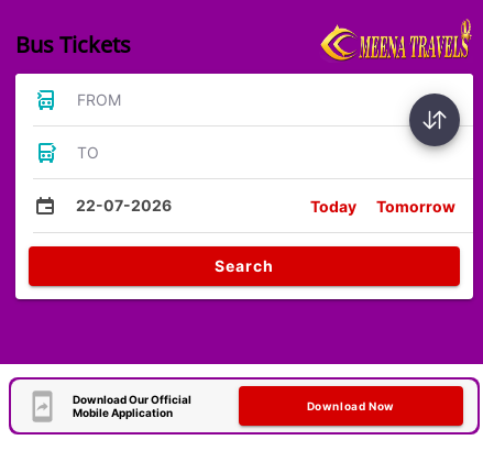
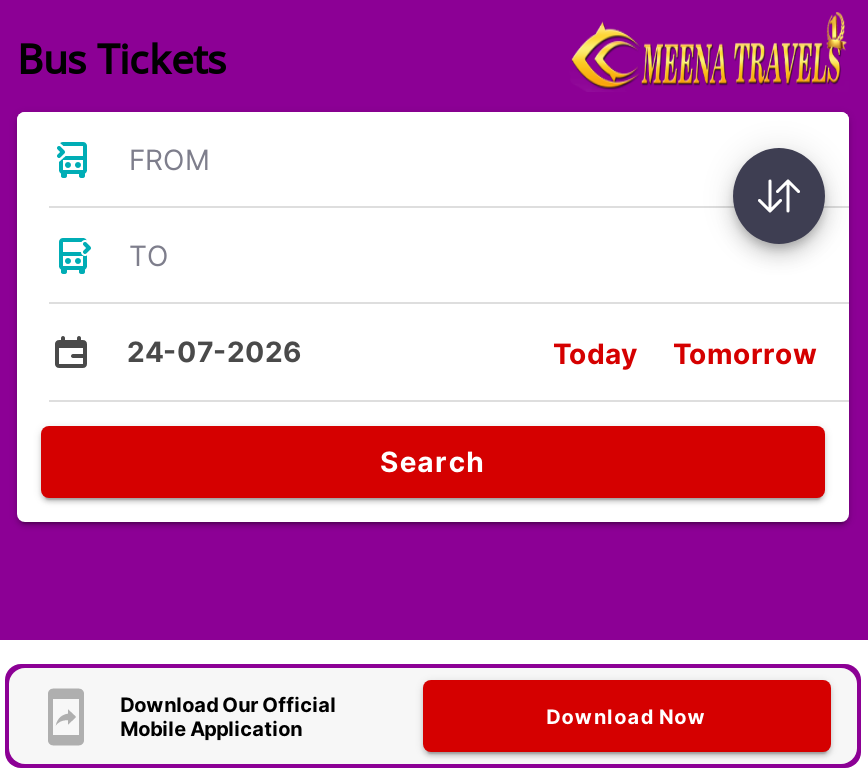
- 22-07-2026
+ 24-07-2026
